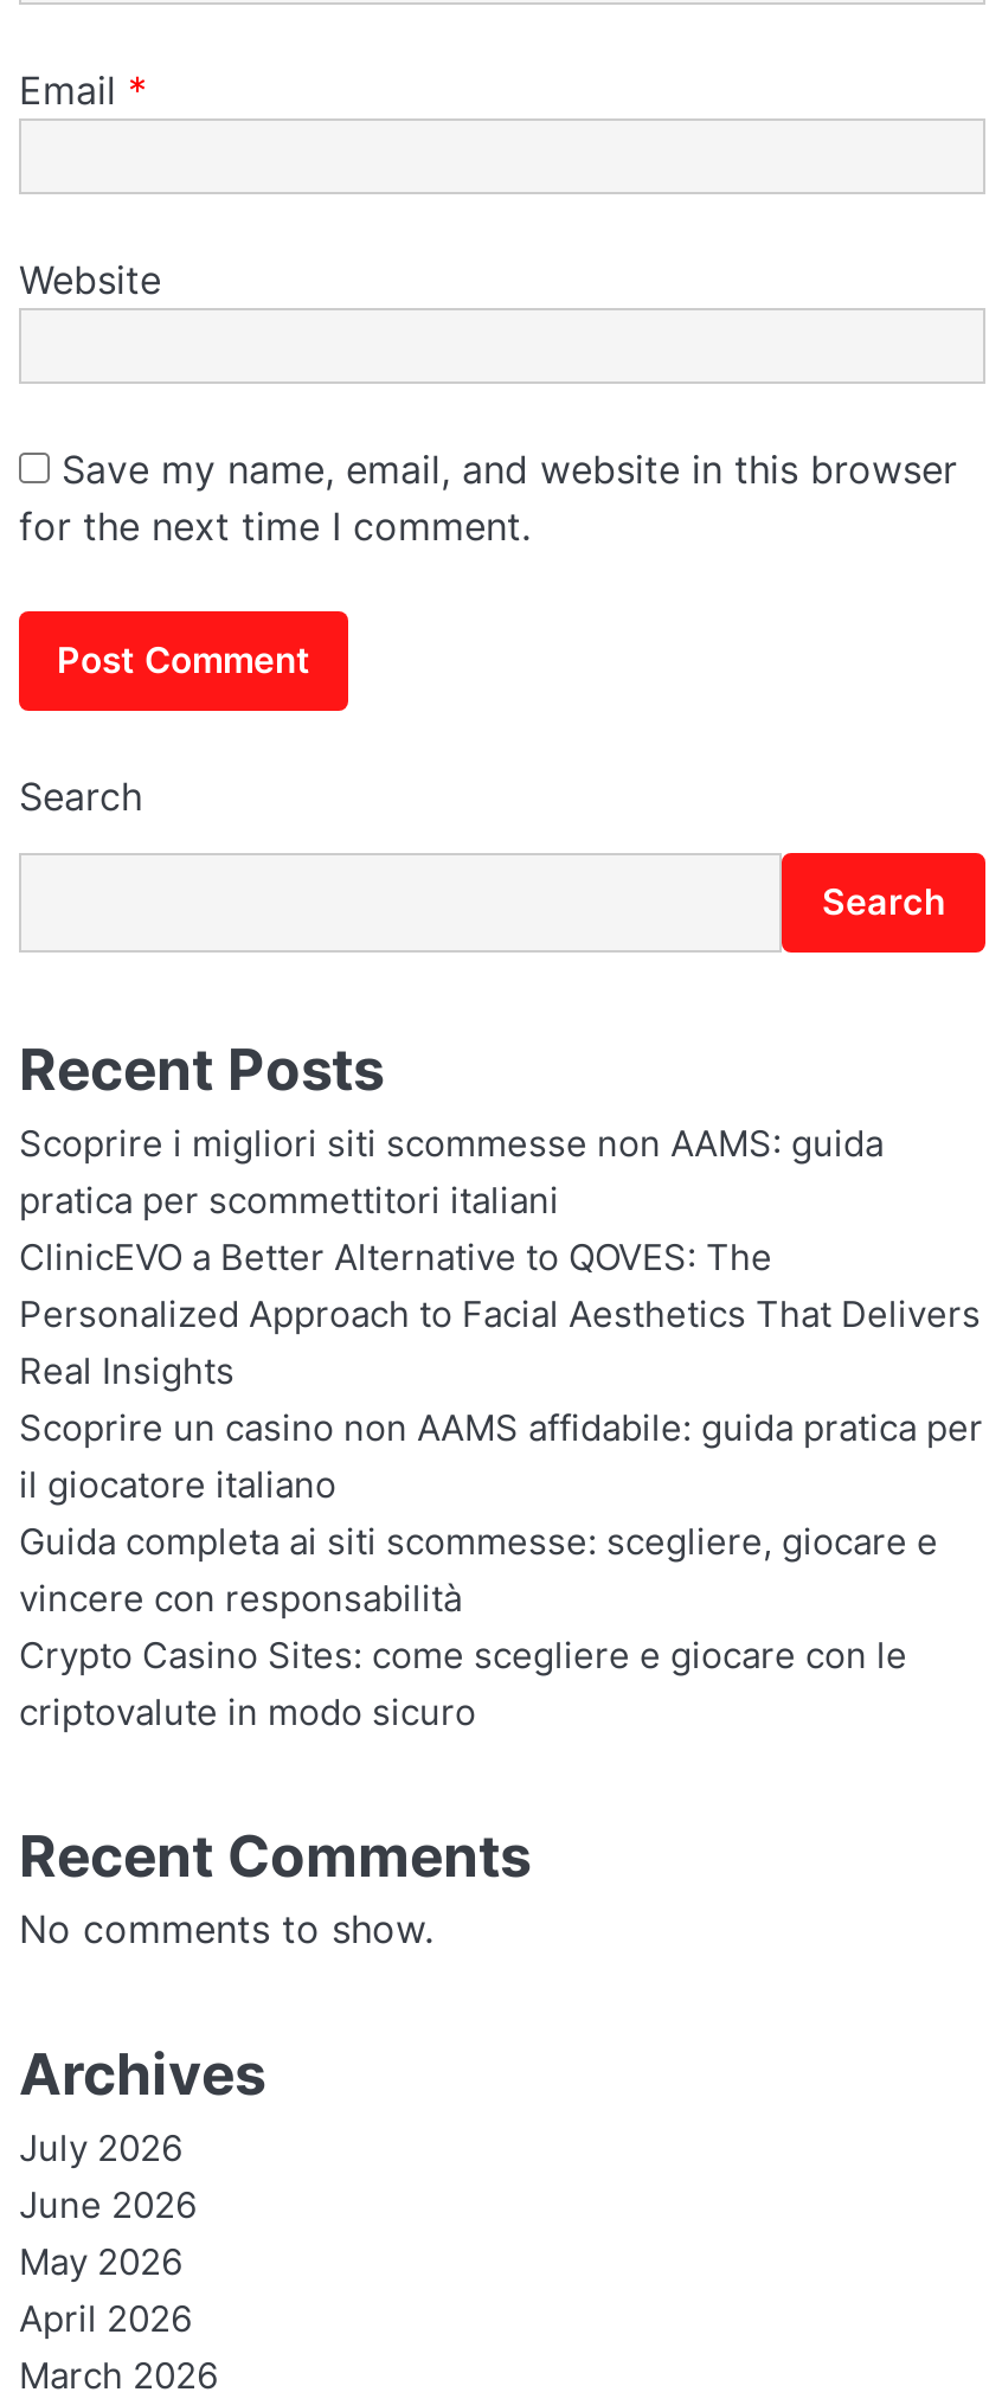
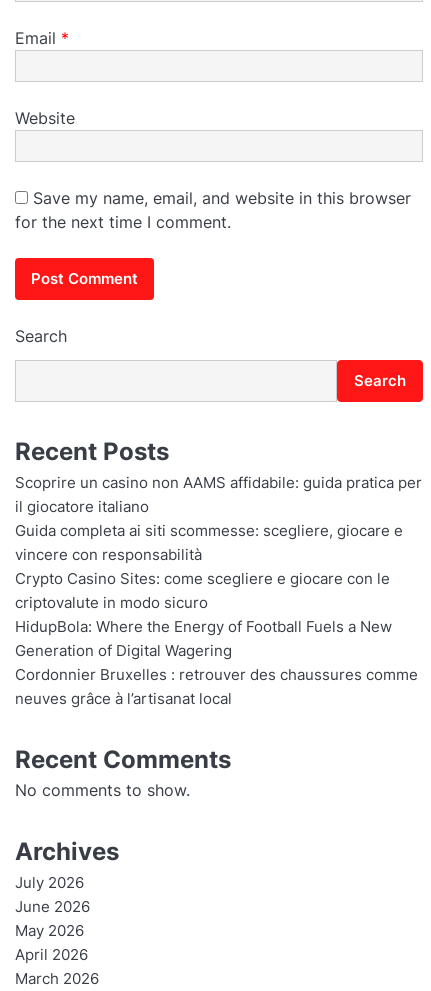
- Scoprire i migliori siti scommesse non AAMS: guida
- pratica per scommettitori italiani
- ClinicEVO a Better Alternative to QOVES: The
- Personalized Approach to Facial Aesthetics That Delivers
- Real Insights

moved up: Scoprire un casino non AAMS affidabile: guida pratica per | il giocatore italiano | Guida completa ai siti scommesse: scegliere, giocare e | vincere con responsabilità | Crypto Casino Sites: come scegliere e giocare con le | criptovalute in modo sicuro

+ HidupBola: Where the Energy of Football Fuels a New
+ Generation of Digital Wagering
+ Cordonnier Bruxelles : retrouver des chaussures comme
+ neuves grâce à l’artisanat local
